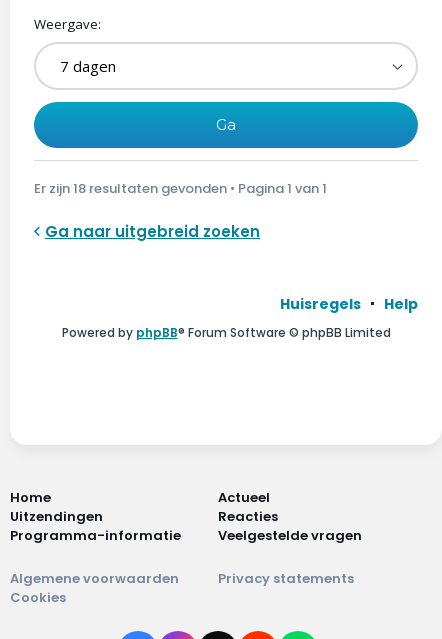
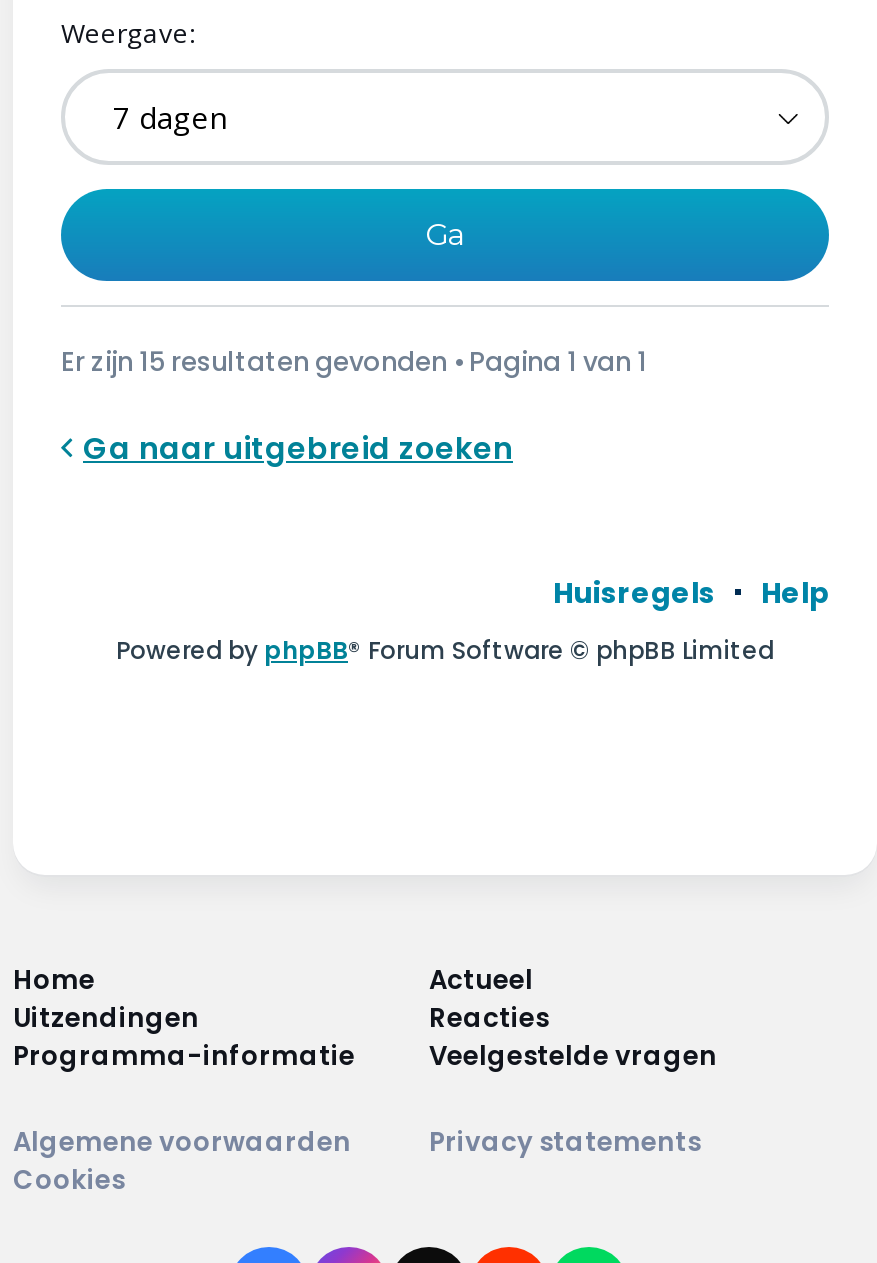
- Er zijn 18 resultaten gevonden • Pagina 1 van 1
+ Er zijn 15 resultaten gevonden • Pagina 1 van 1
